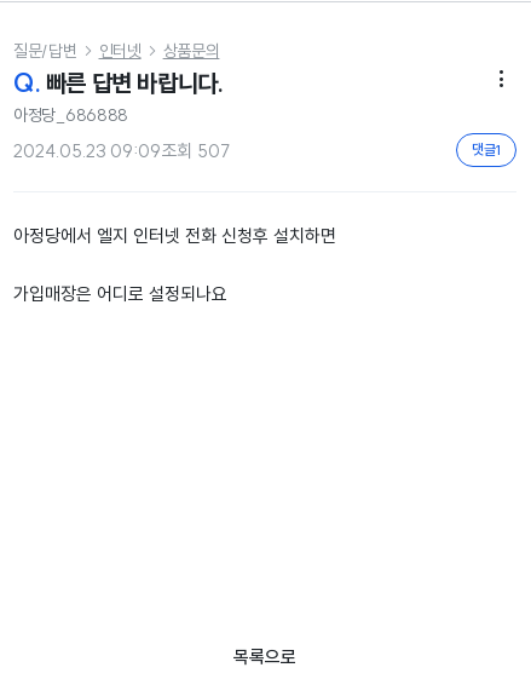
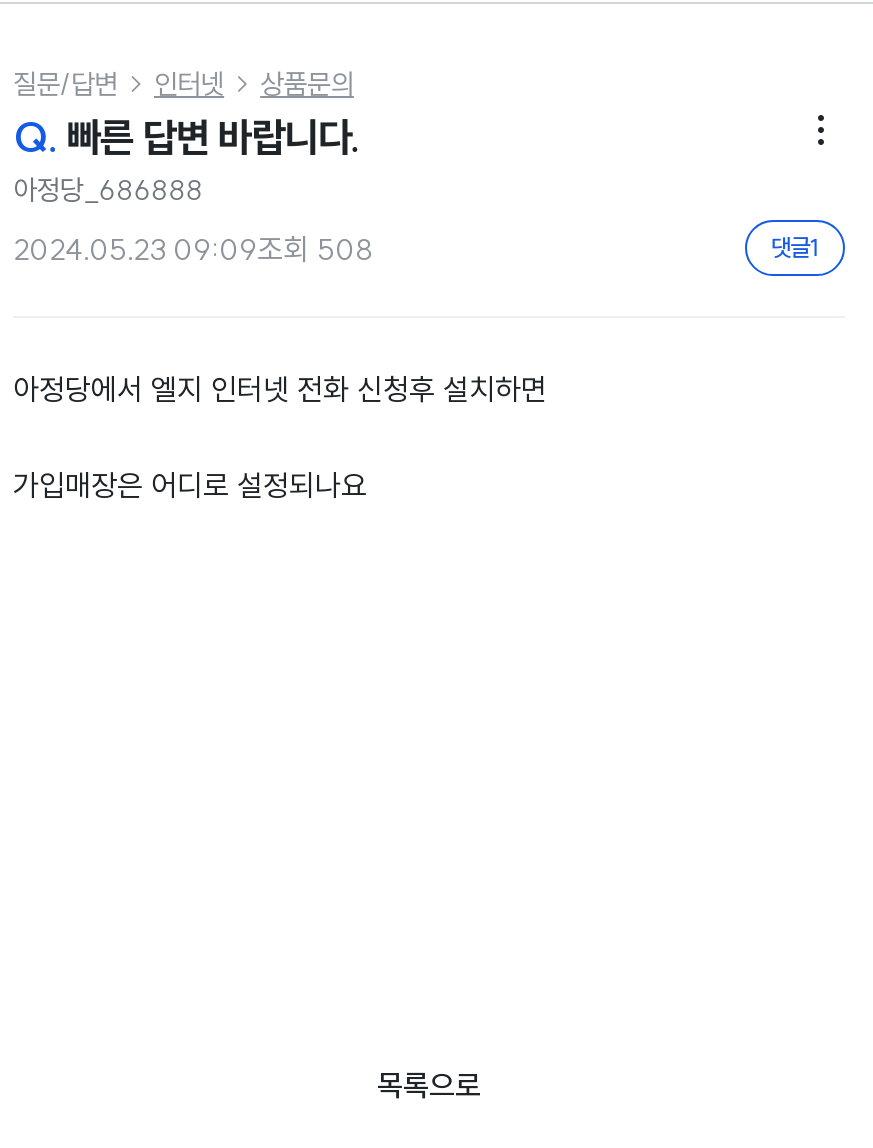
- 2024.05.23 09:09조회 507
+ 2024.05.23 09:09조회 508
